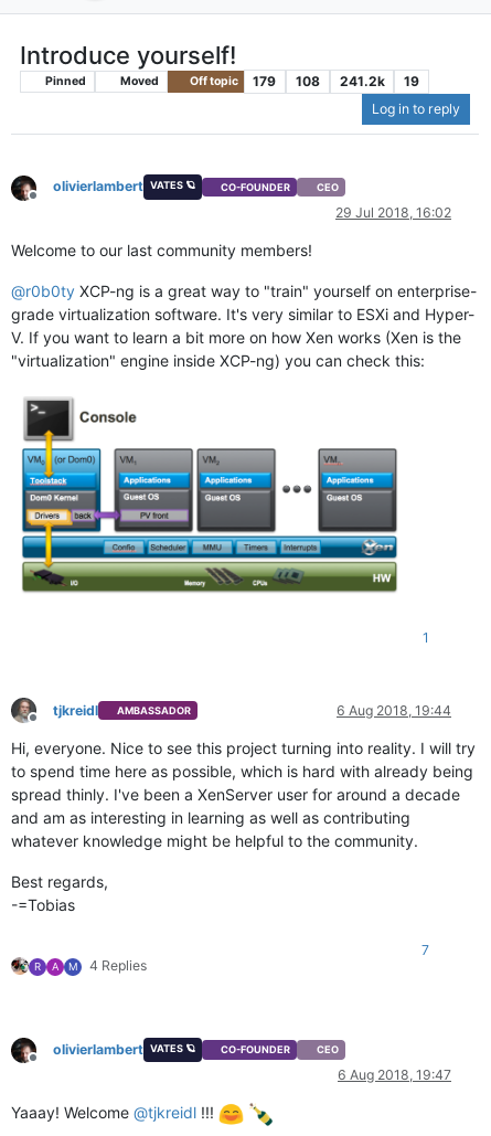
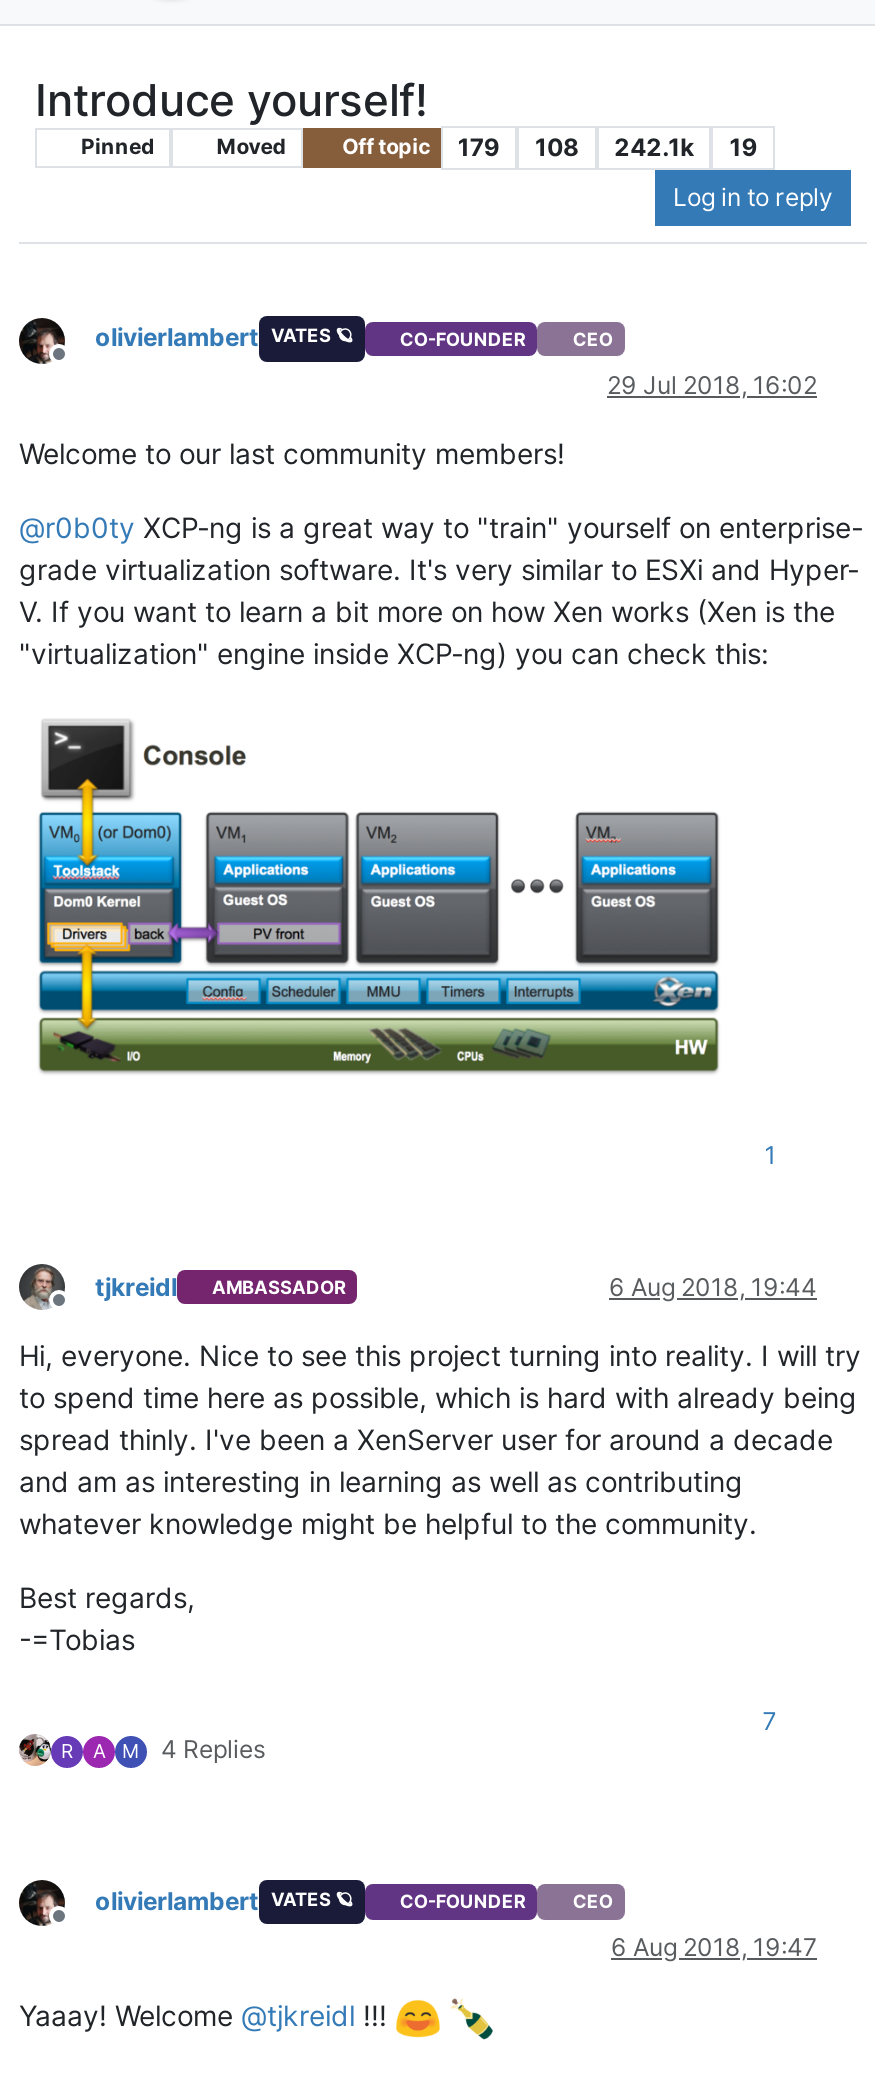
- Moved Off topic 179 108 241.2k 19
+ Moved Off topic 179 108 242.1k 19
